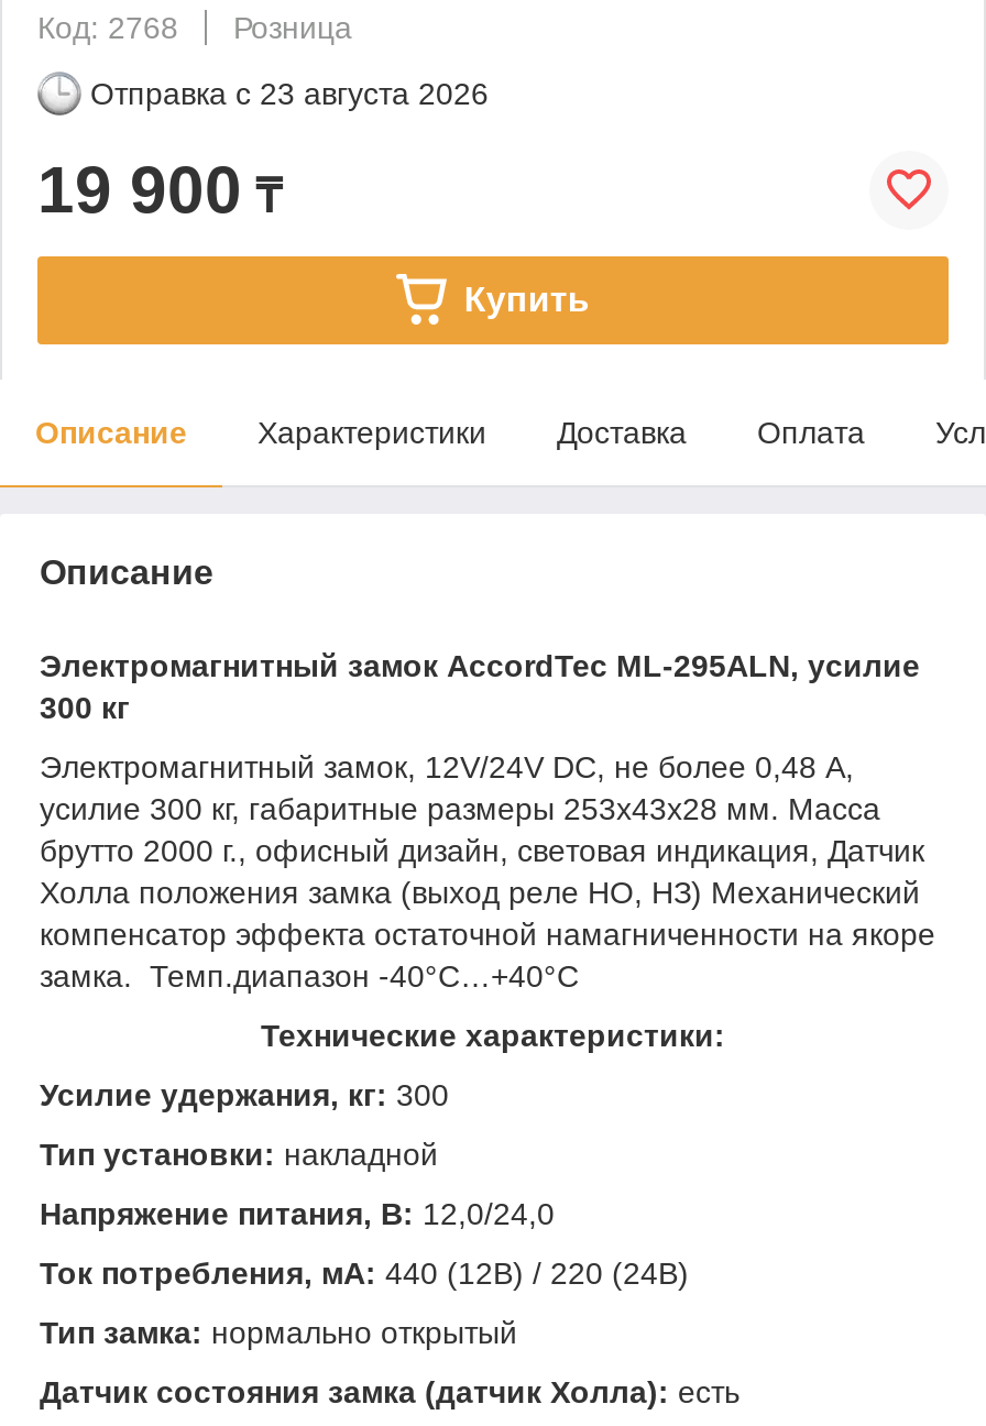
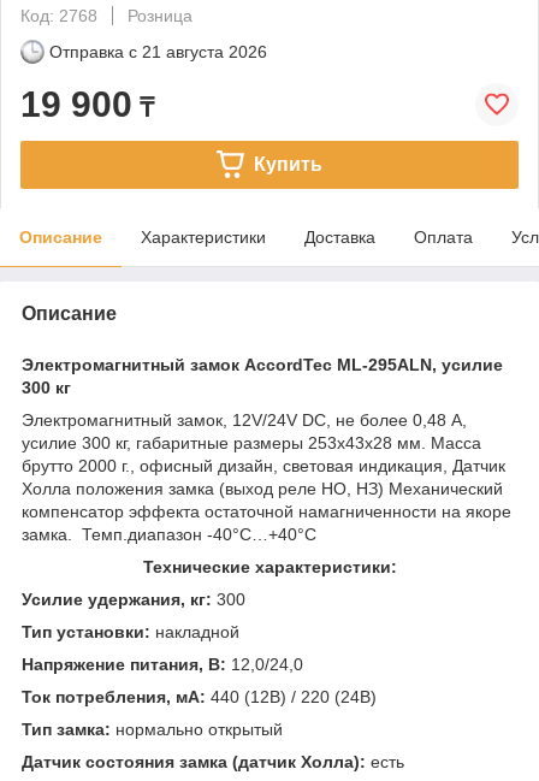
- Отправка с 23 августа 2026
+ Отправка с 21 августа 2026
